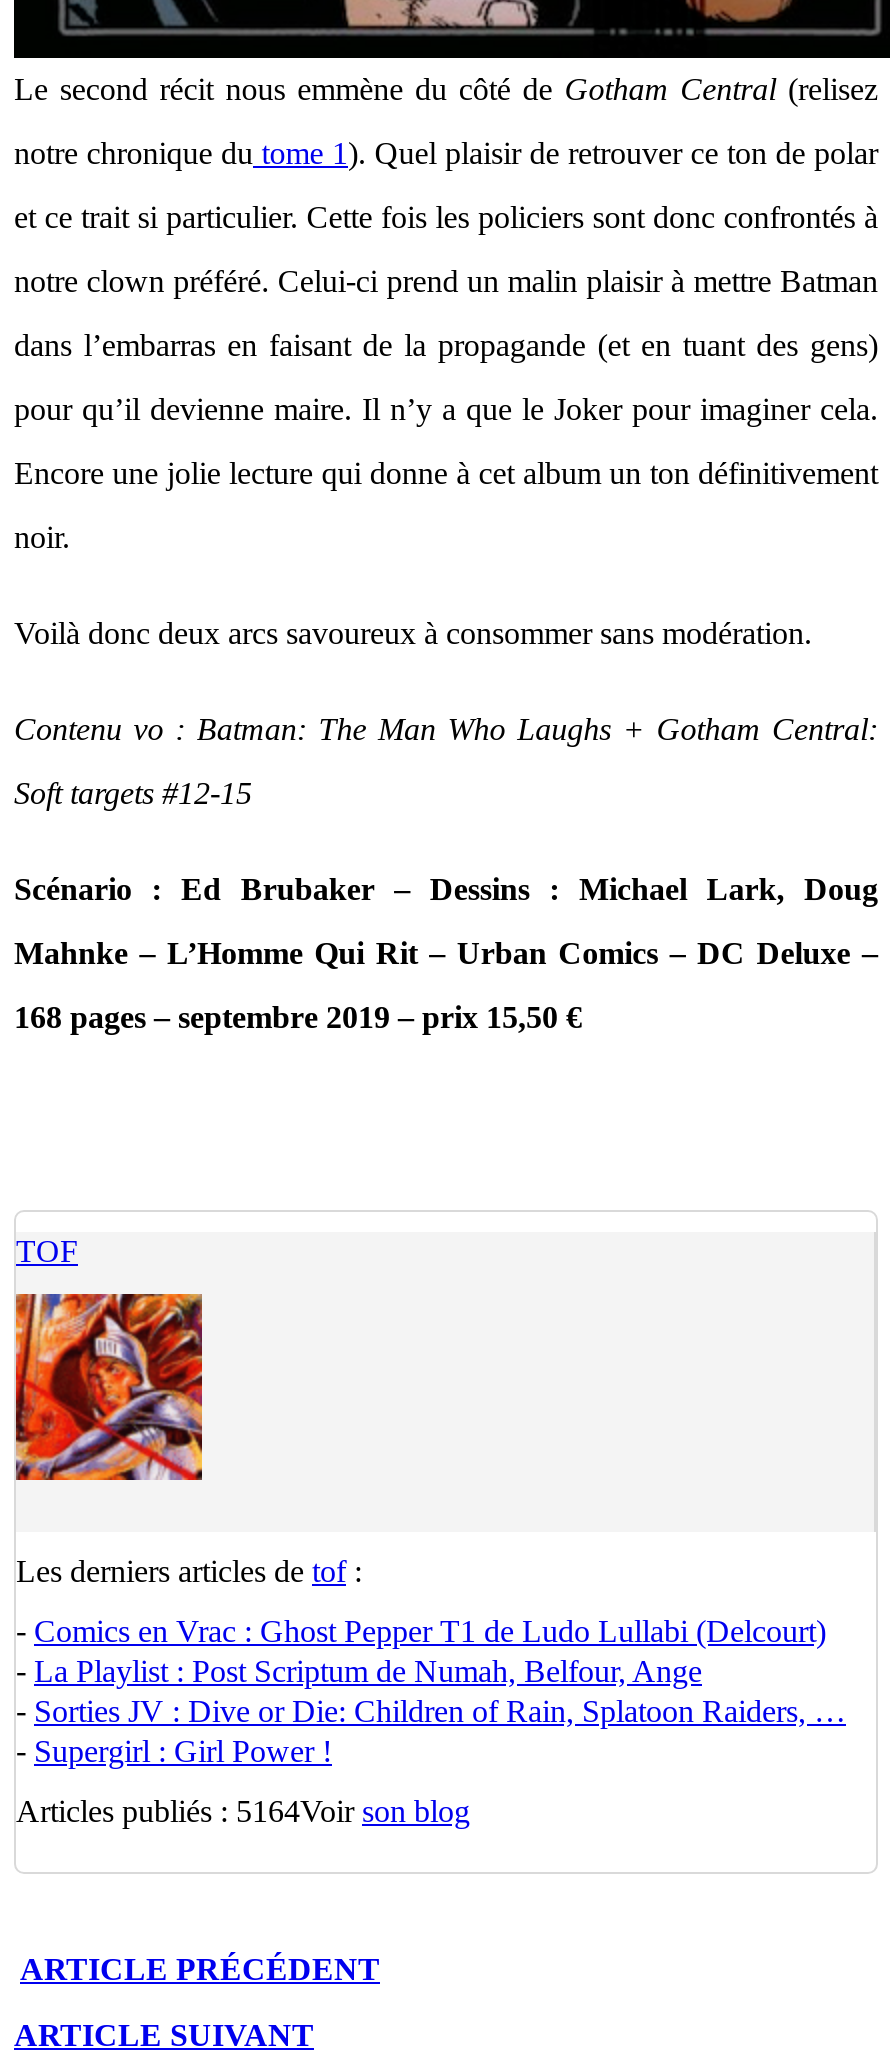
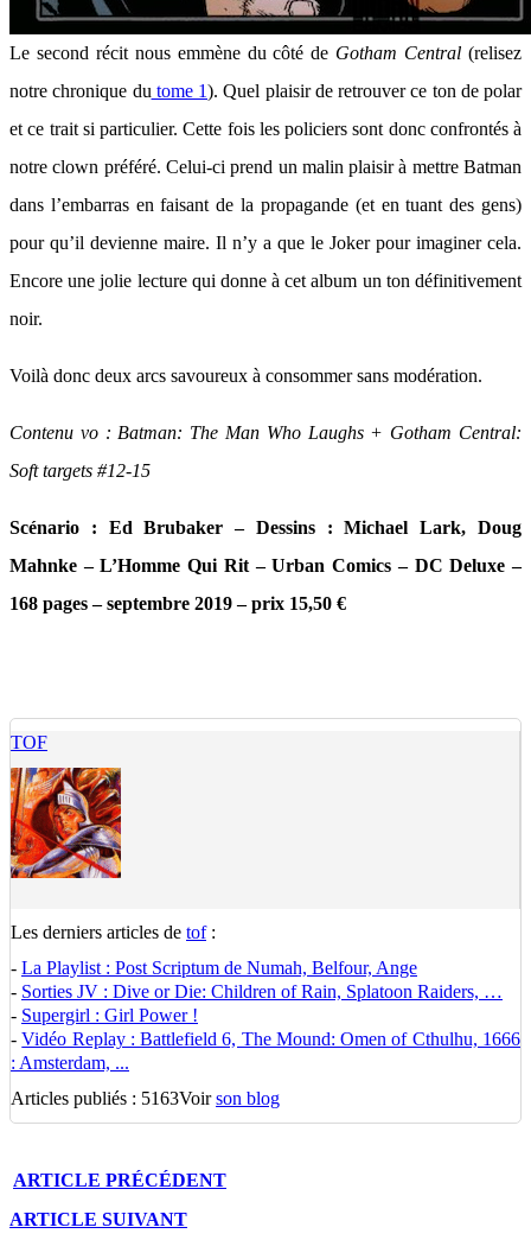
- - Comics en Vrac : Ghost Pepper T1 de Ludo Lullabi (Delcourt)

moved up: - La Playlist : Post Scriptum de Numah, Belfour, Ange | - Sorties JV : Dive or Die: Children of Rain, Splatoon Raiders, … | - Supergirl : Girl Power !

- Articles publiés : 5164Voir son blog
+ - Vidéo Replay : Battlefield 6, The Mound: Omen of Cthulhu, 1666
+ : Amsterdam, ...
+ Articles publiés : 5163Voir son blog
